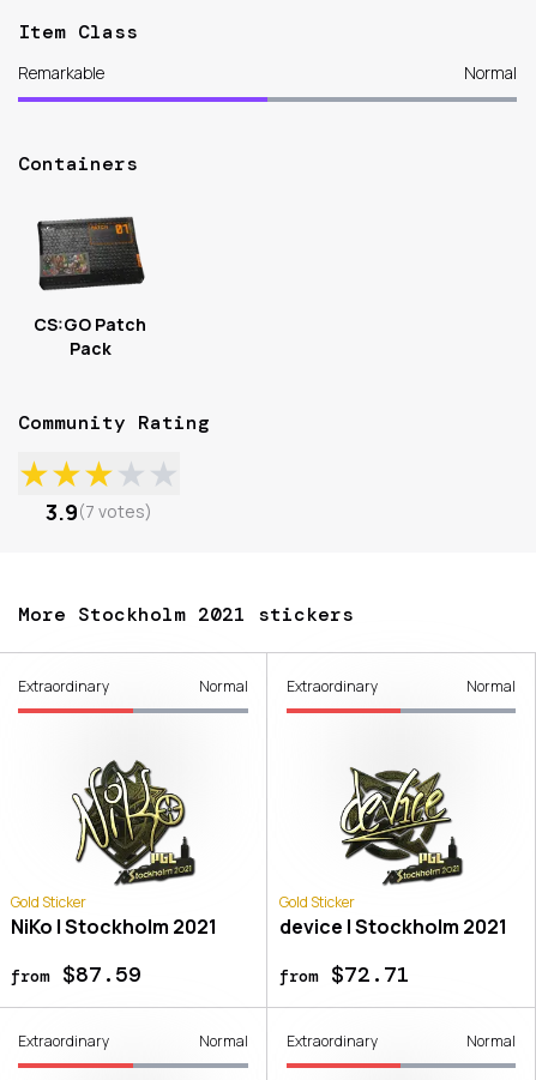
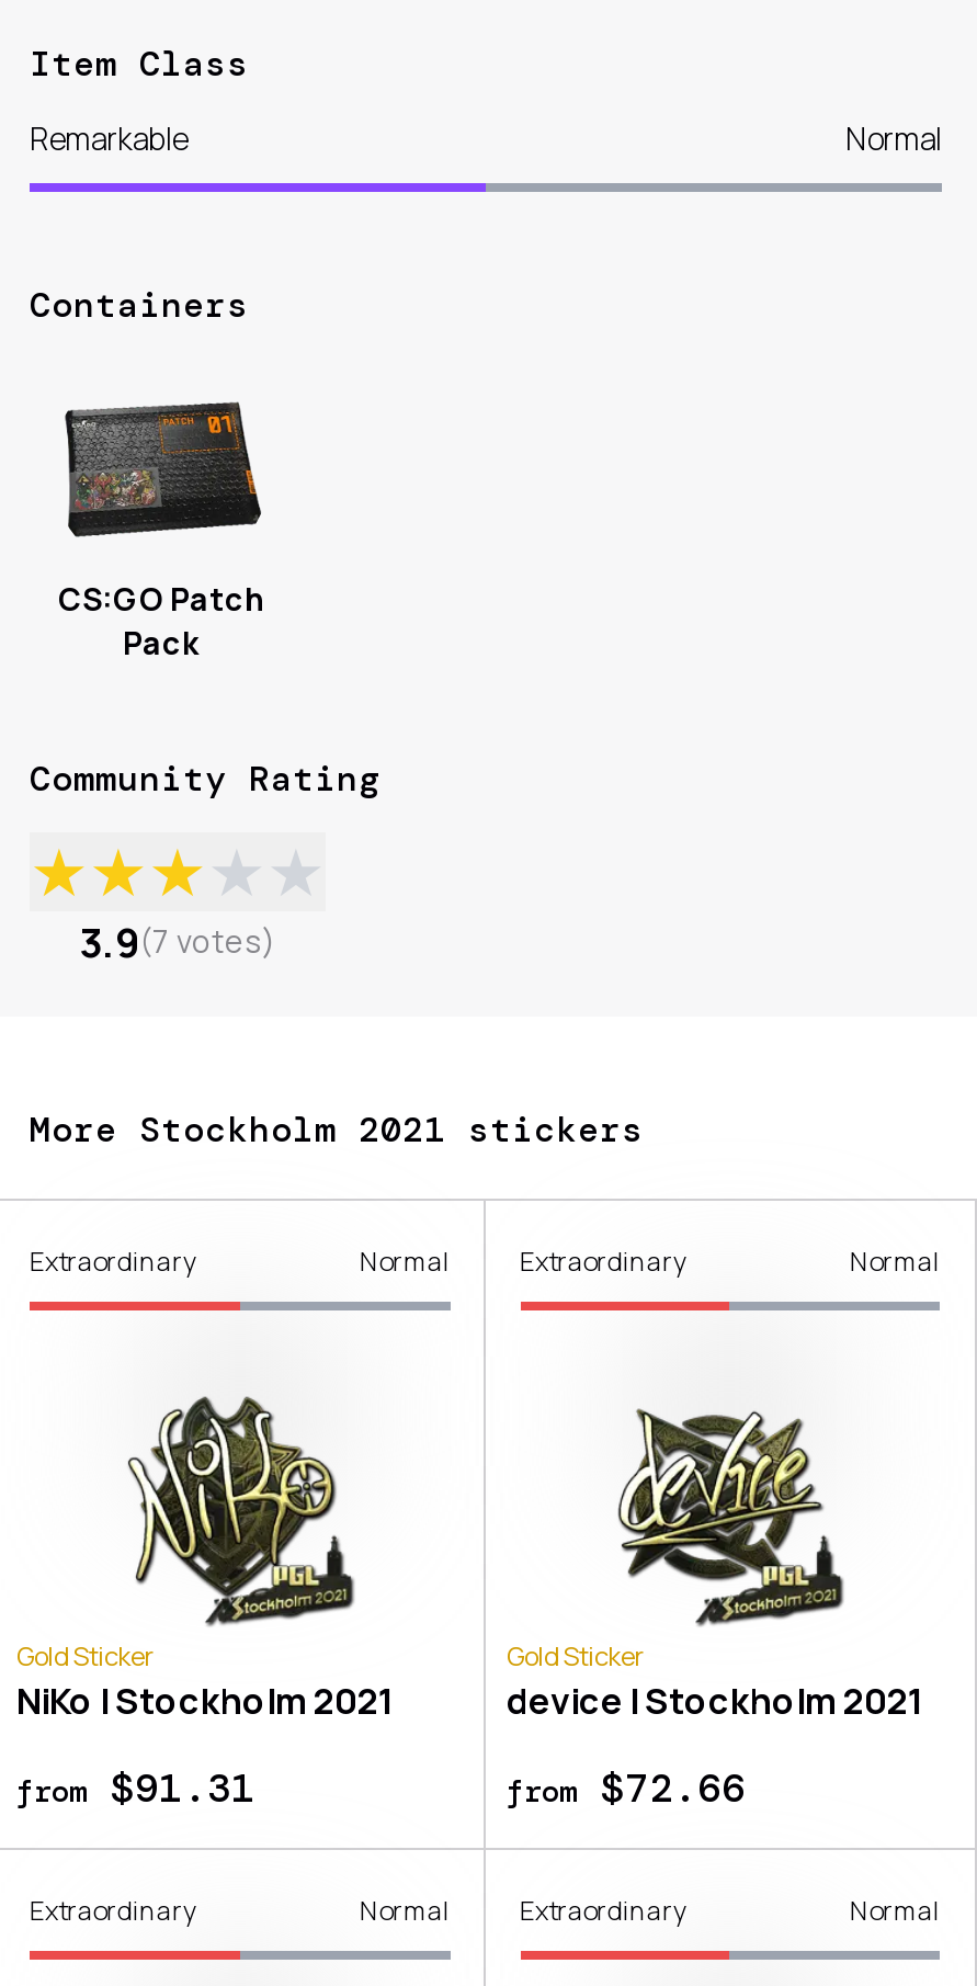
- from $87.59
+ from $91.31

- from $72.71
+ from $72.66
